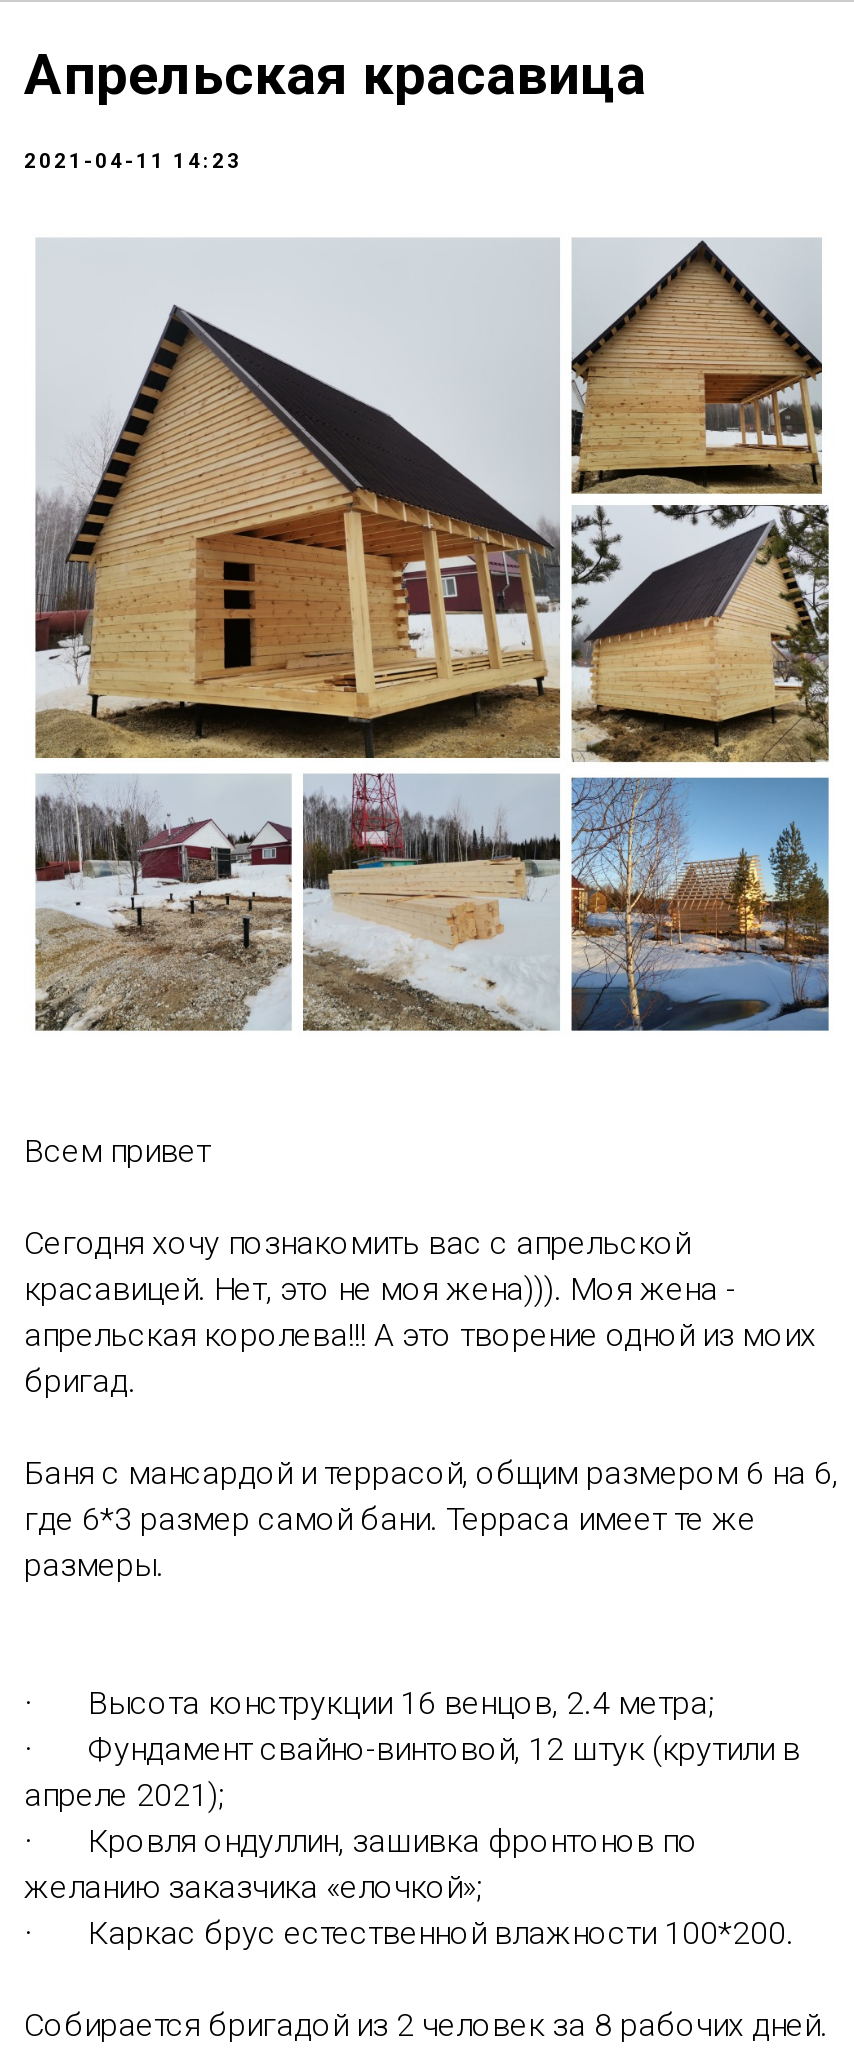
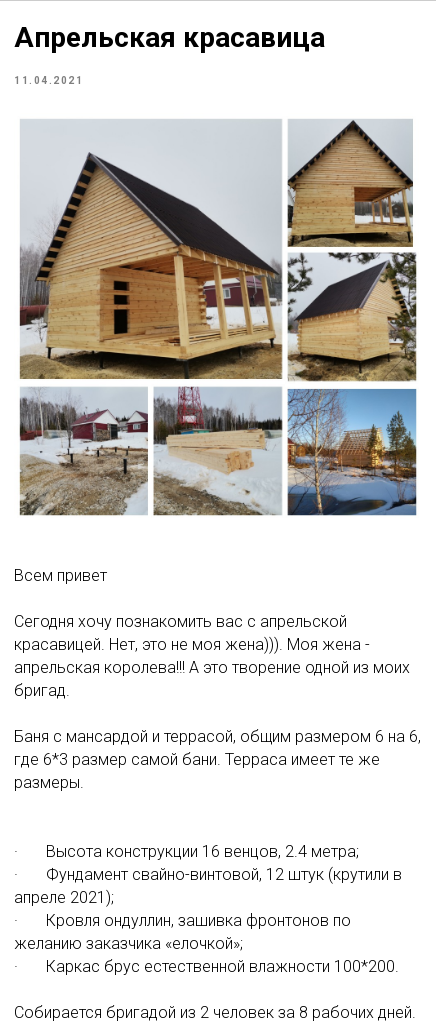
- 2021-04-11 14:23
+ 11.04.2021
